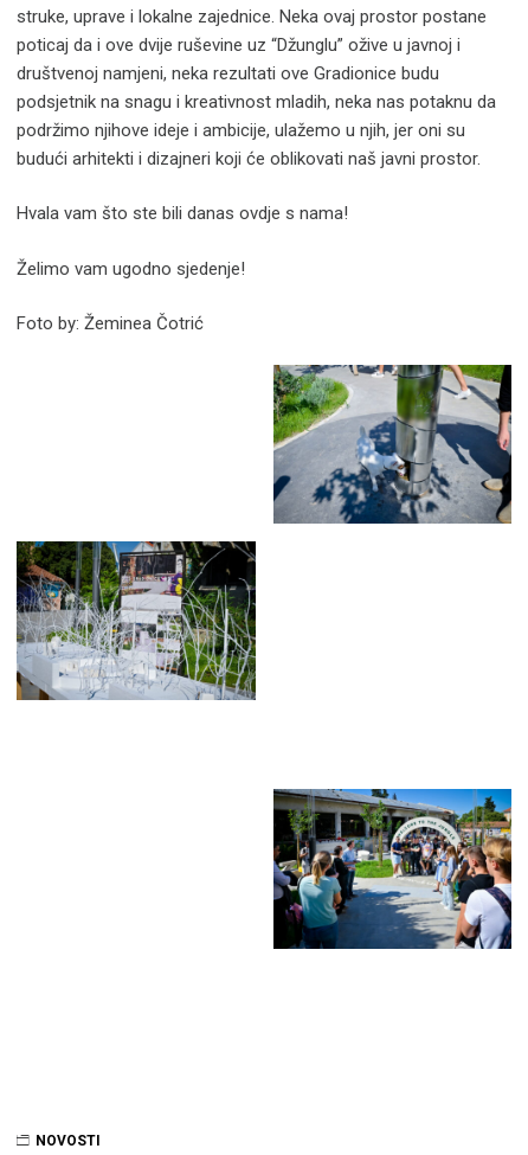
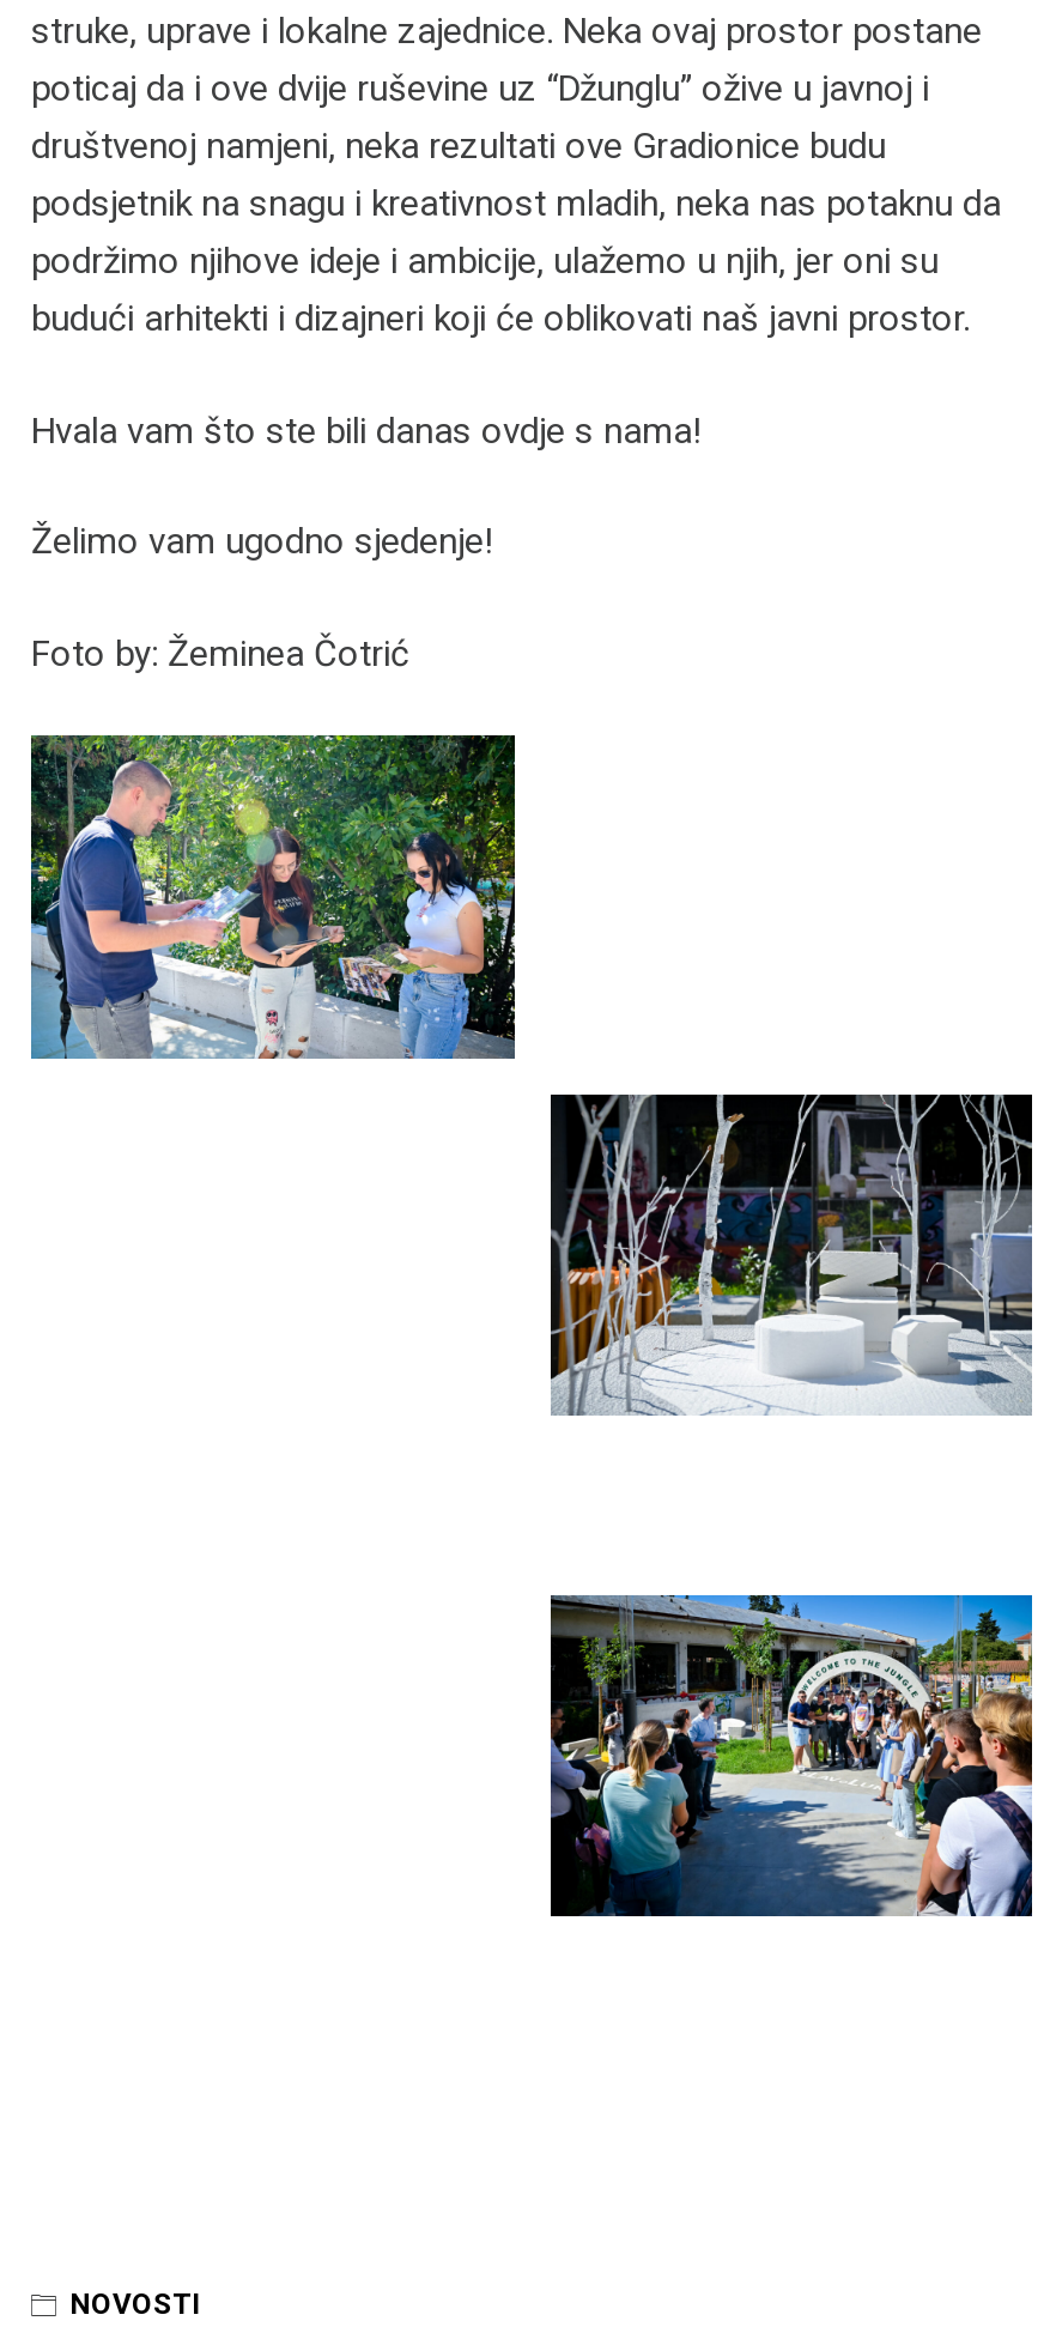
+ [image]

+ [image]

- [image]

- [image]
